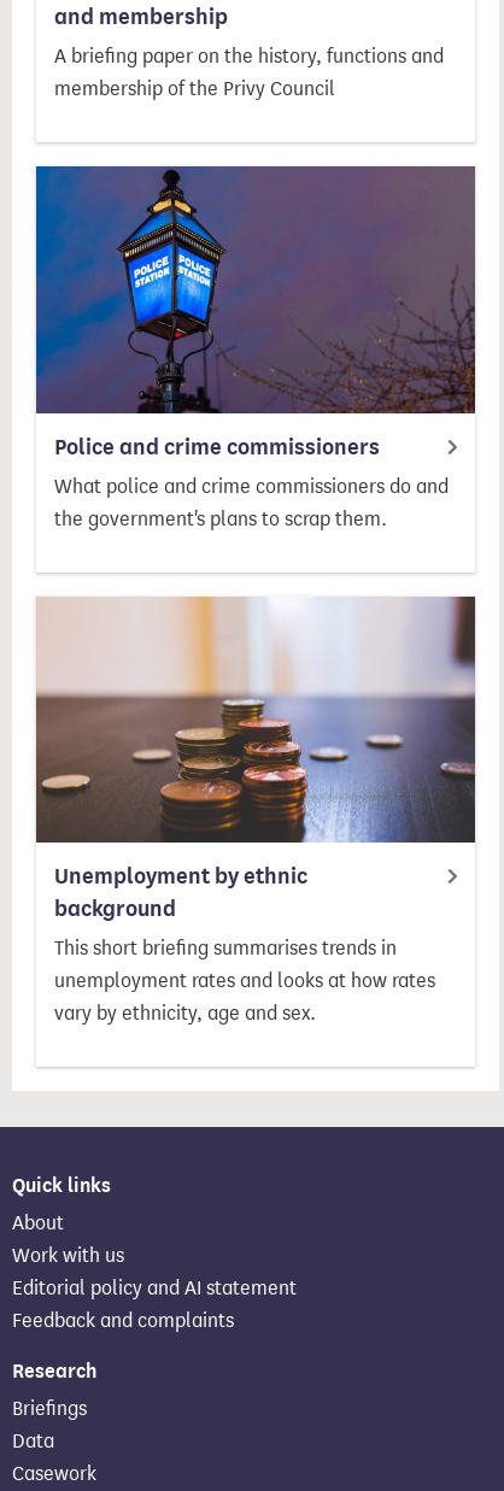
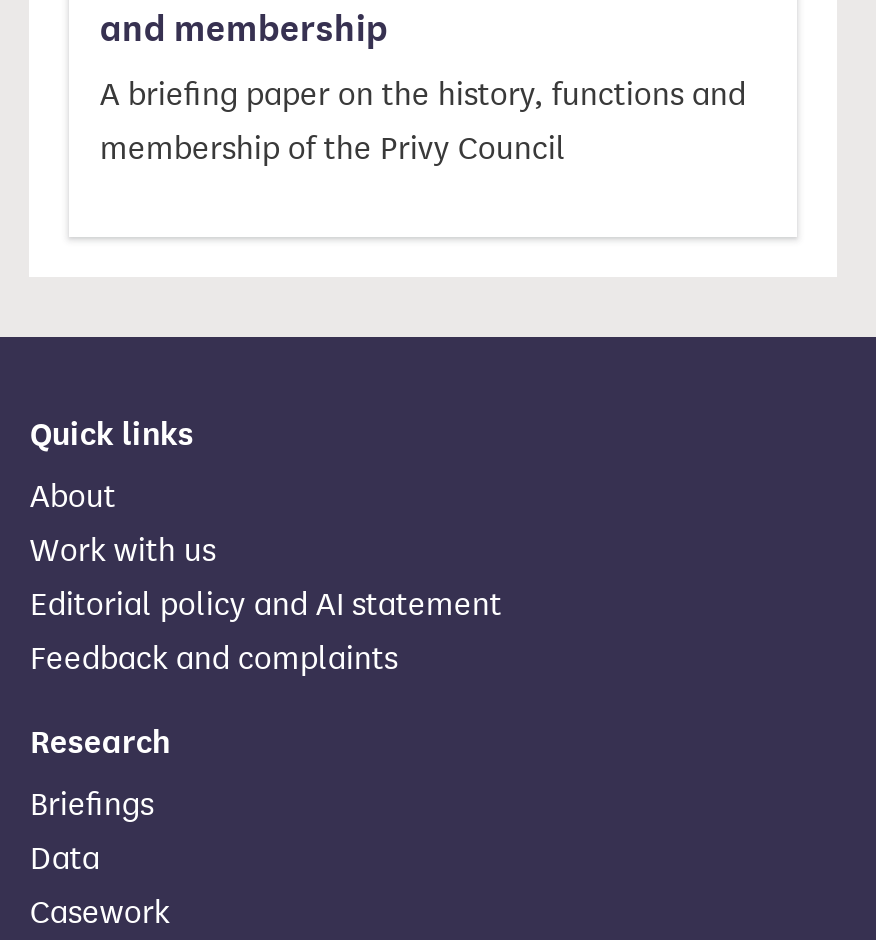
- [image]
- Police and crime commissioners
- What police and crime commissioners do and
- the government's plans to scrap them.

- [image]
- Unemployment by ethnic
- background
- This short briefing summarises trends in
- unemployment rates and looks at how rates
- vary by ethnicity, age and sex.
